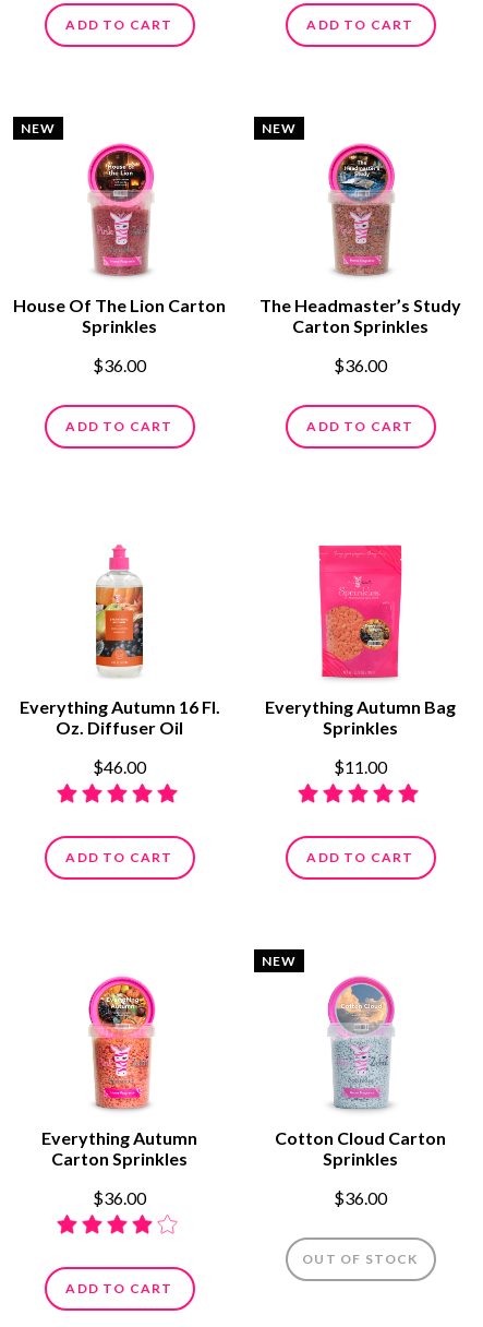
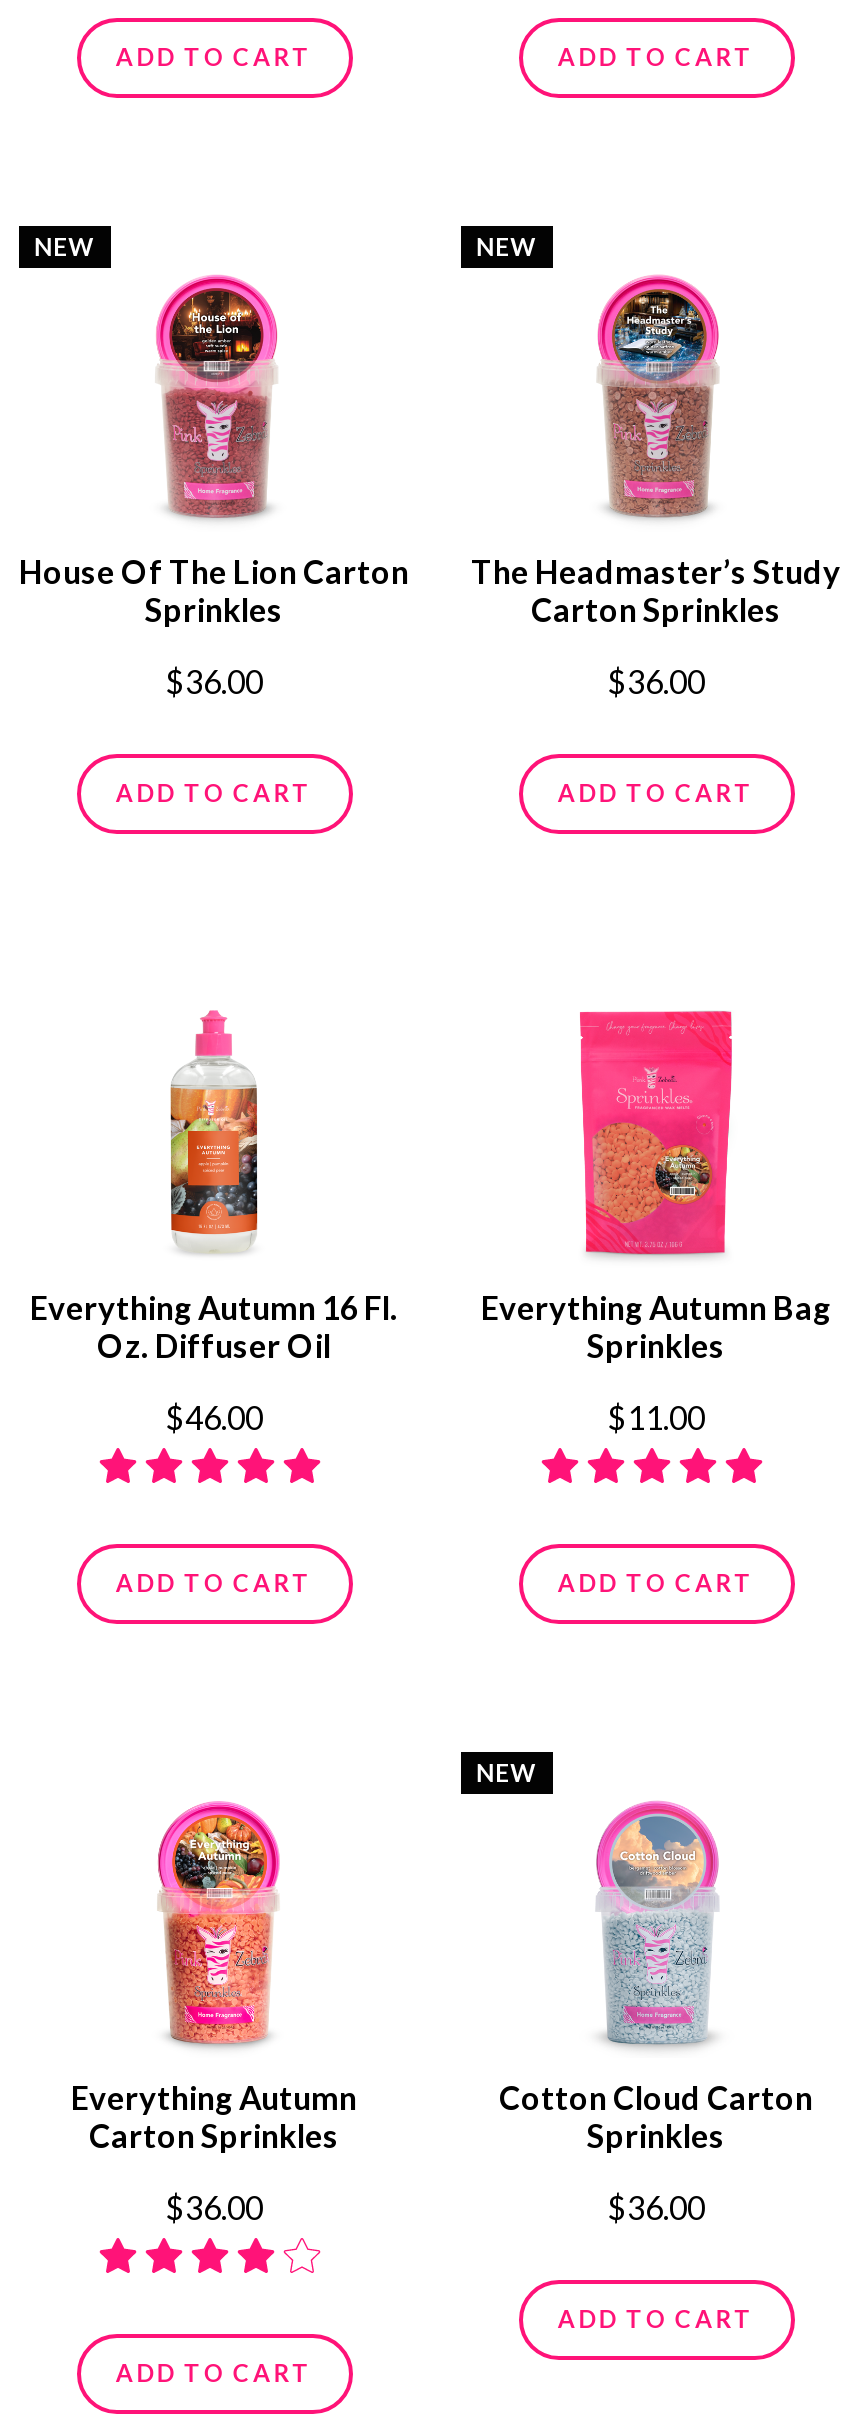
- OUT OF STOCK
+ ADD TO CART
